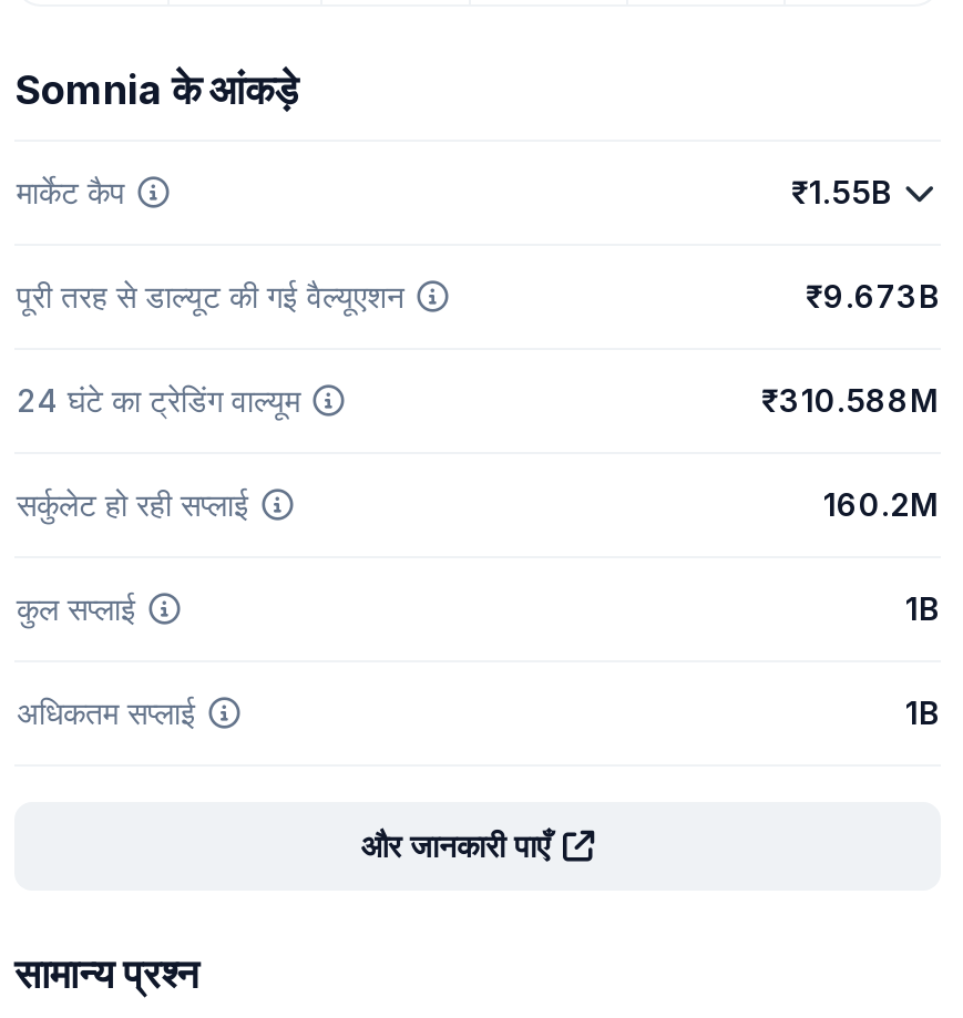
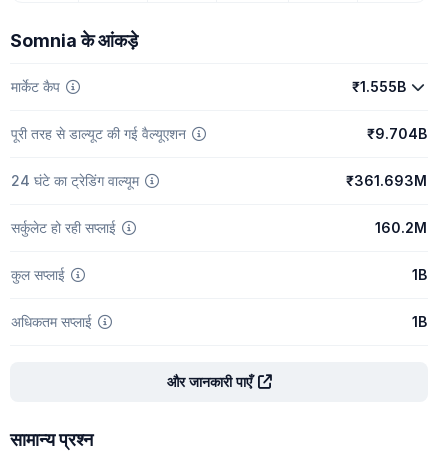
- ₹1.55B
+ ₹1.555B

- ₹9.673B
+ ₹9.704B

- ₹310.588M
+ ₹361.693M
